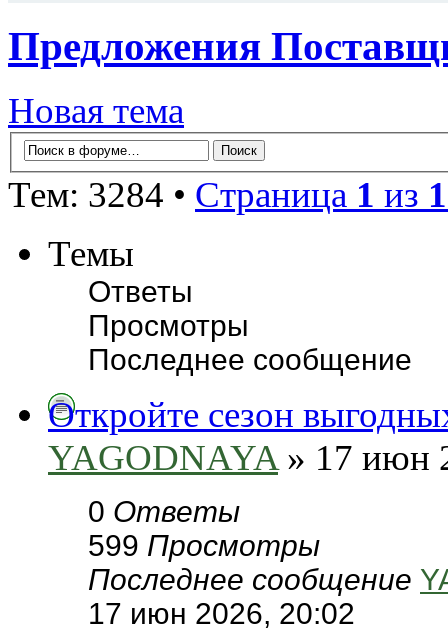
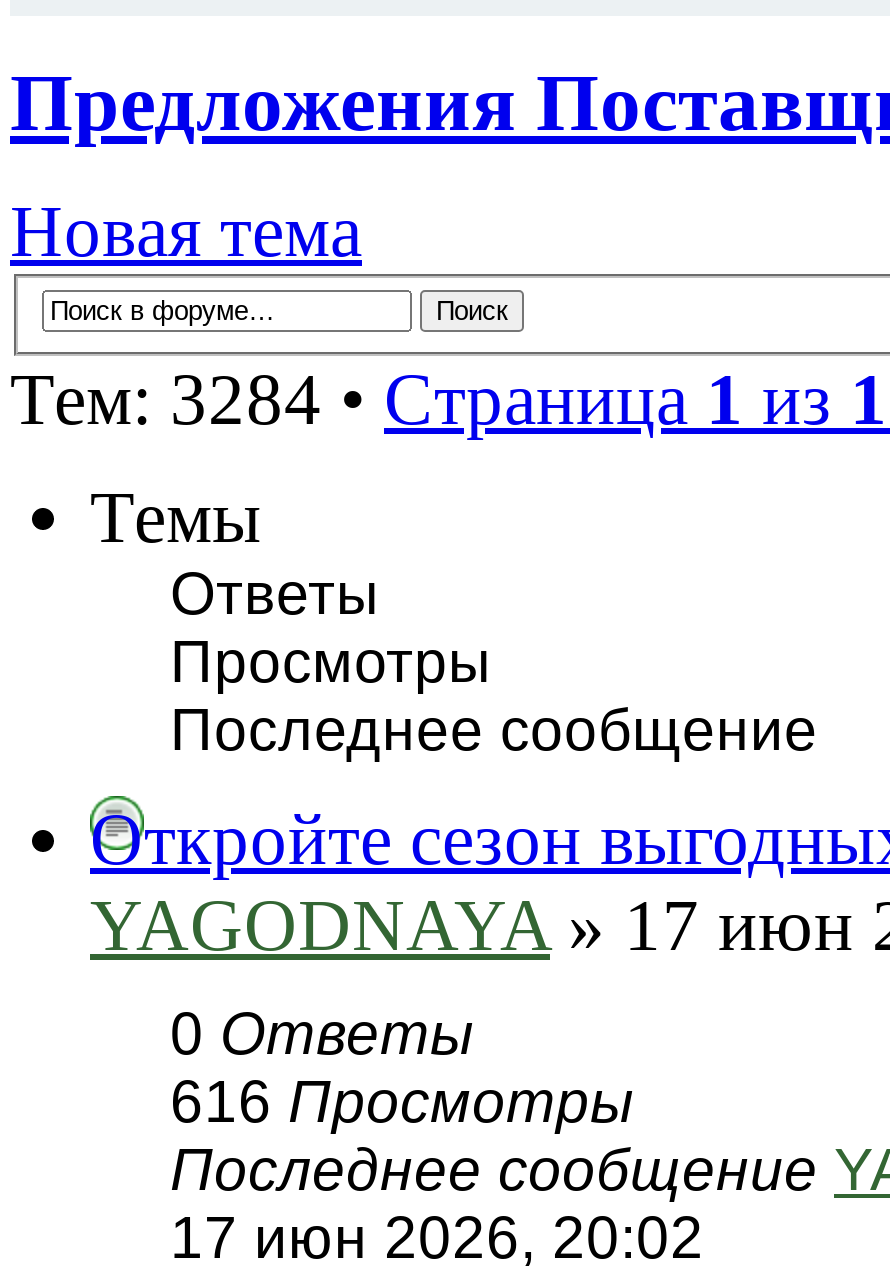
- 599 Просмотры
+ 616 Просмотры
